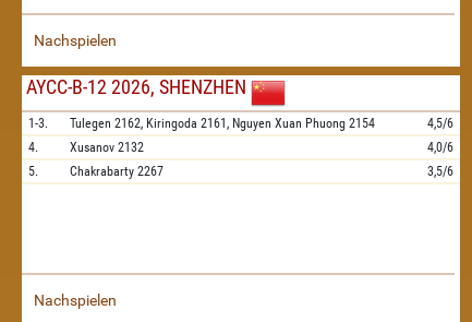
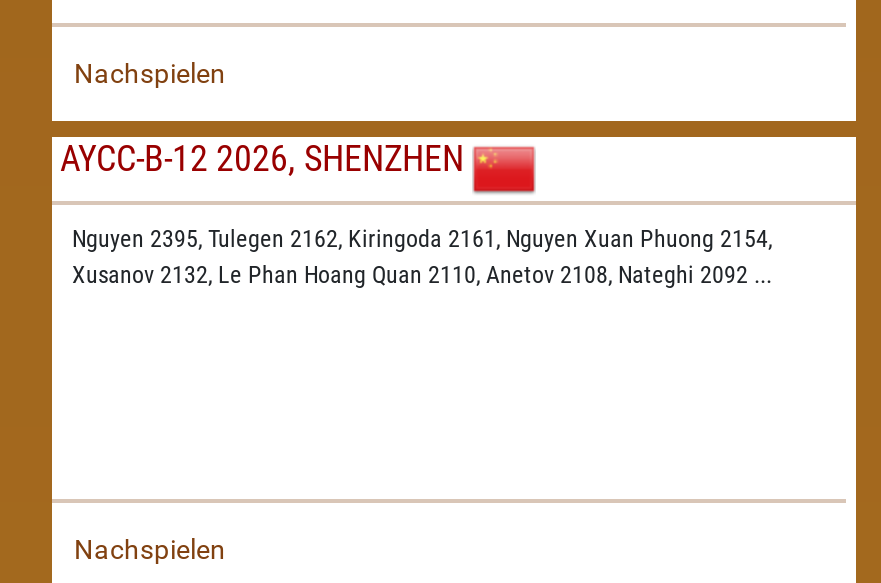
- 1-3.
- Tulegen 2162, Kiringoda 2161, Nguyen Xuan Phuong 2154
- 4,5/6
- 4.
- Xusanov 2132
- 4,0/6
- 5.
- Chakrabarty 2267
- 3,5/6
+ Nguyen 2395, Tulegen 2162, Kiringoda 2161, Nguyen Xuan Phuong 2154,
+ Xusanov 2132, Le Phan Hoang Quan 2110, Anetov 2108, Nateghi 2092...
